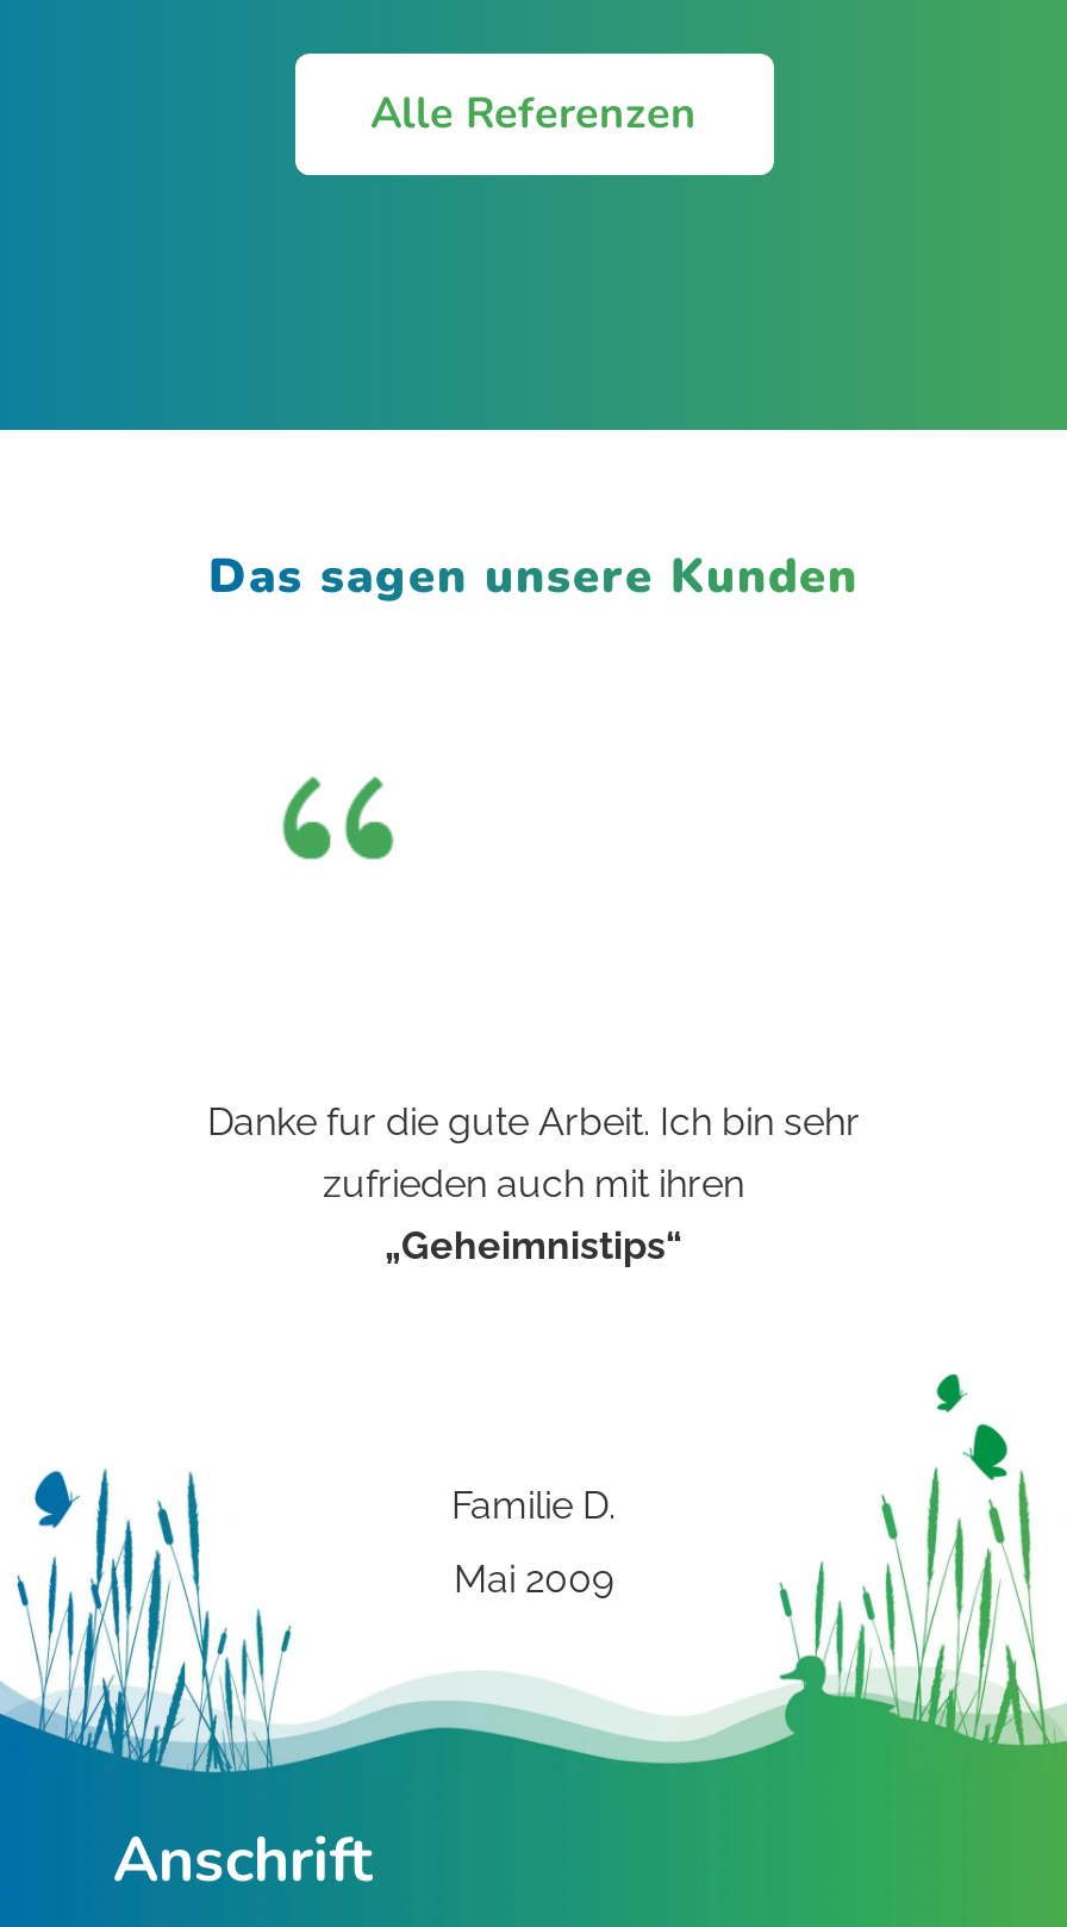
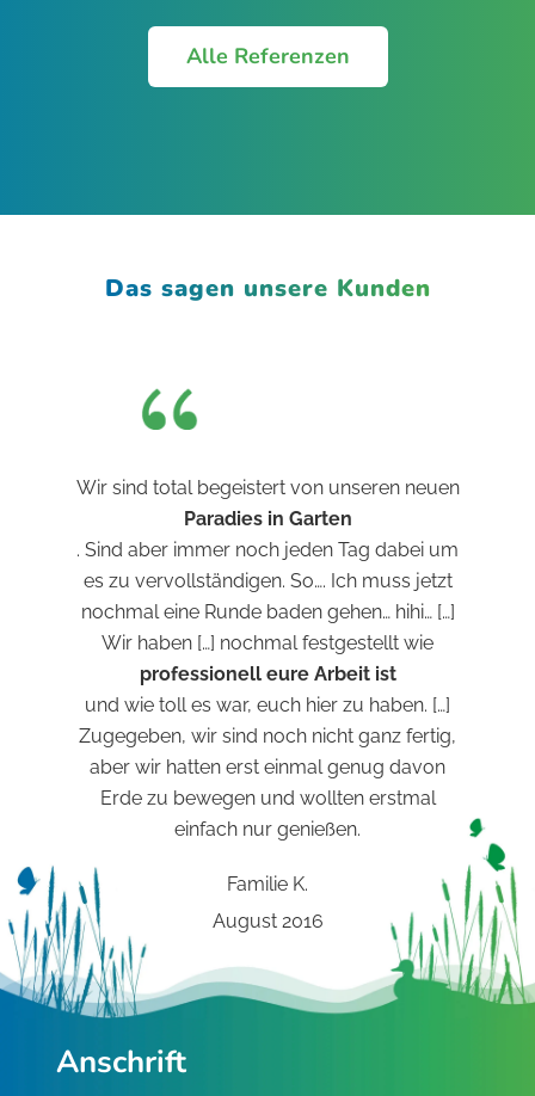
- Danke fur die gute Arbeit. Ich bin sehr
- zufrieden auch mit ihren
- „Geheimnistips“
+ Wir sind total begeistert von unseren neuen
+ Paradies in Garten
+ . Sind aber immer noch jeden Tag dabei um
+ es zu vervollständigen. So…. Ich muss jetzt
+ nochmal eine Runde baden gehen… hihi… […]
+ Wir haben […] nochmal festgestellt wie
+ professionell eure Arbeit ist
+ und wie toll es war, euch hier zu haben. […]
+ Zugegeben, wir sind noch nicht ganz fertig,
+ aber wir hatten erst einmal genug davon
+ Erde zu bewegen und wollten erstmal
+ einfach nur genießen.

- Familie D.
+ Familie K.

- Mai 2009
+ August 2016
